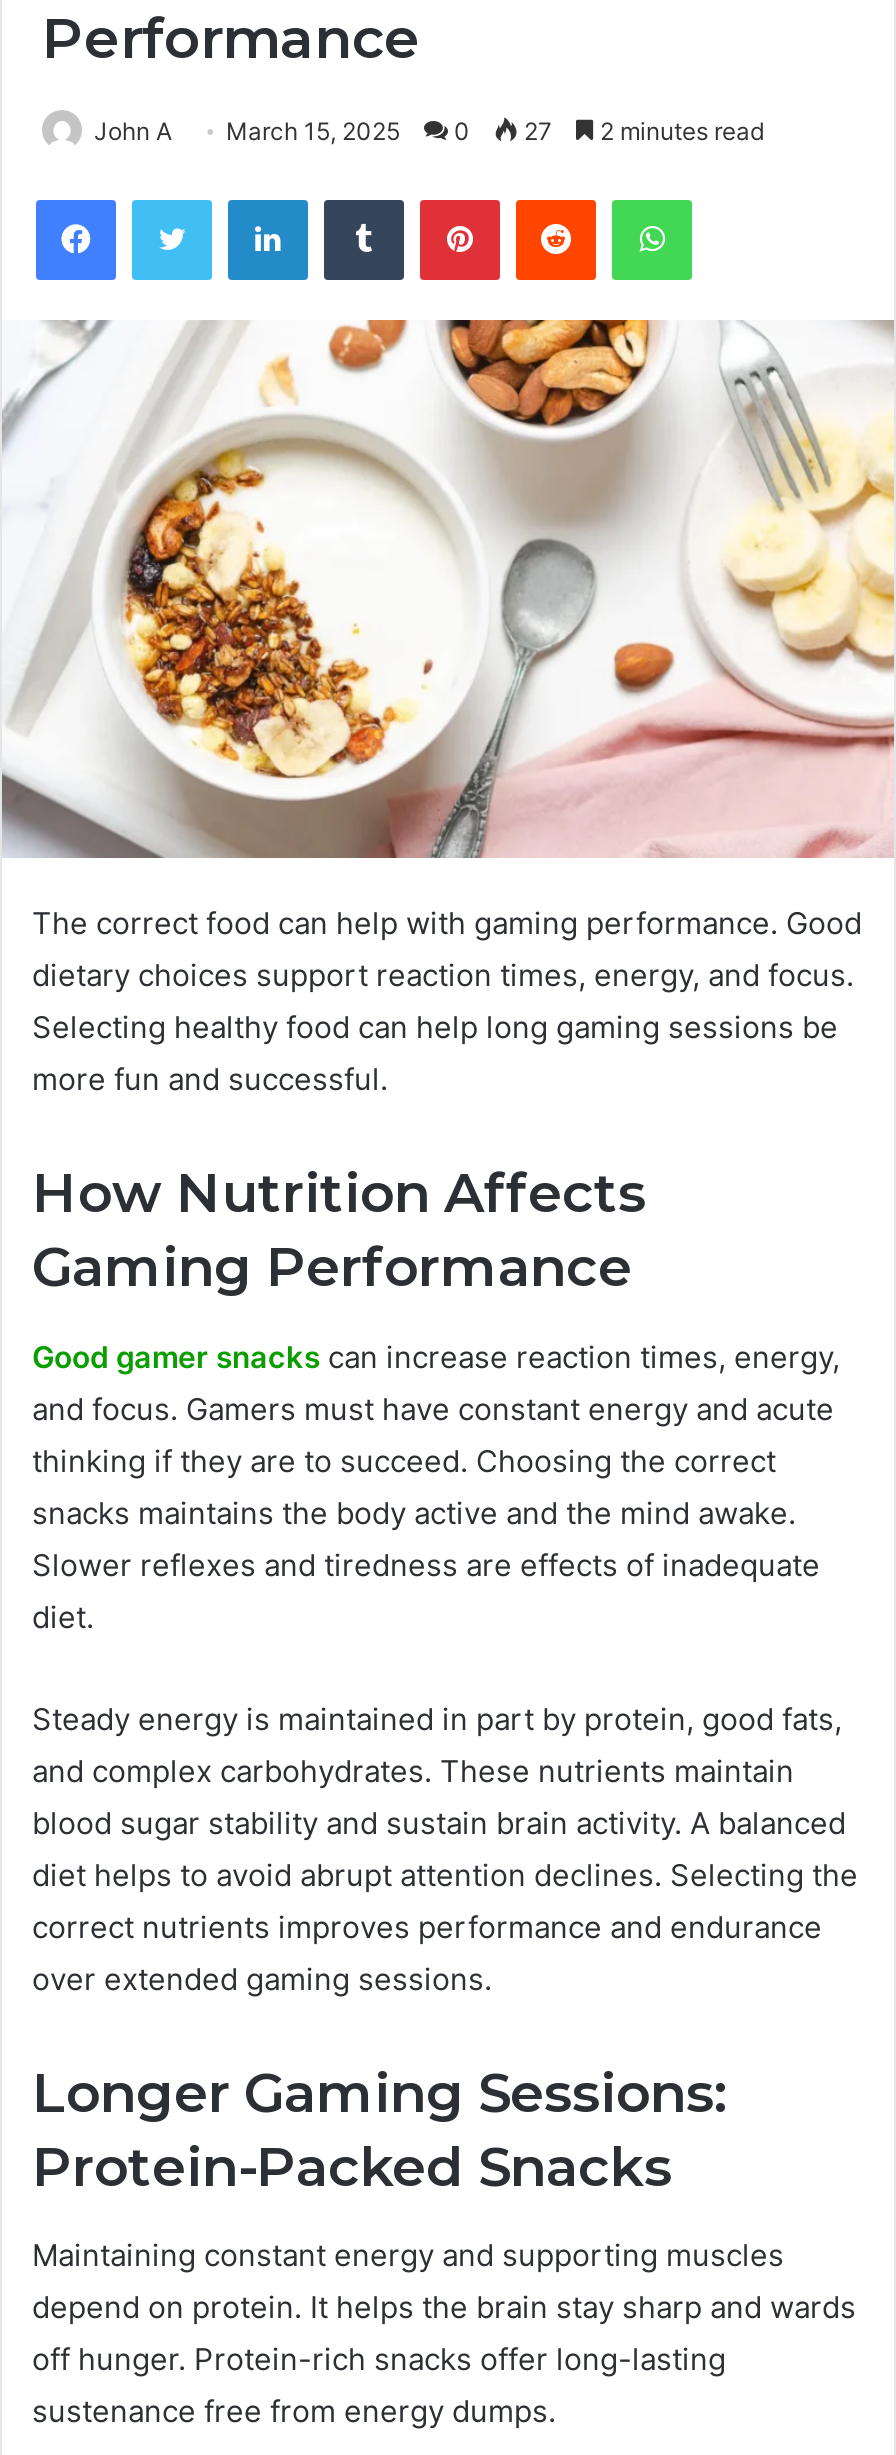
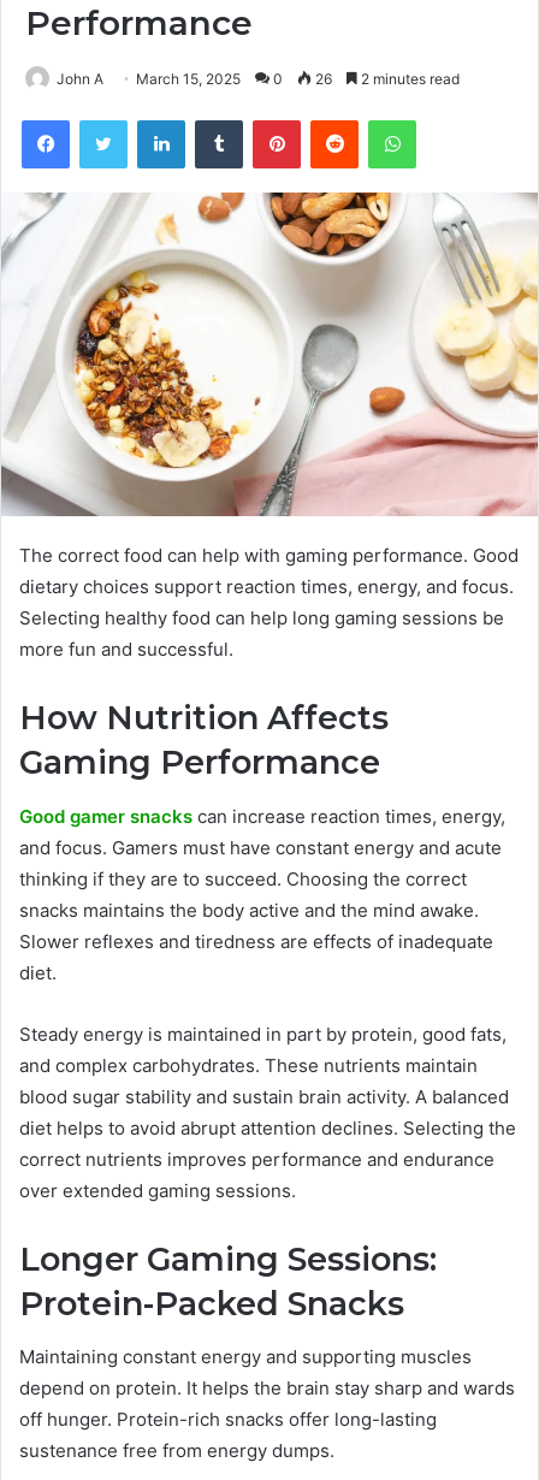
- John A March 15, 2025 0 27 2 minutes read
+ John A March 15, 2025 0 26 2 minutes read
